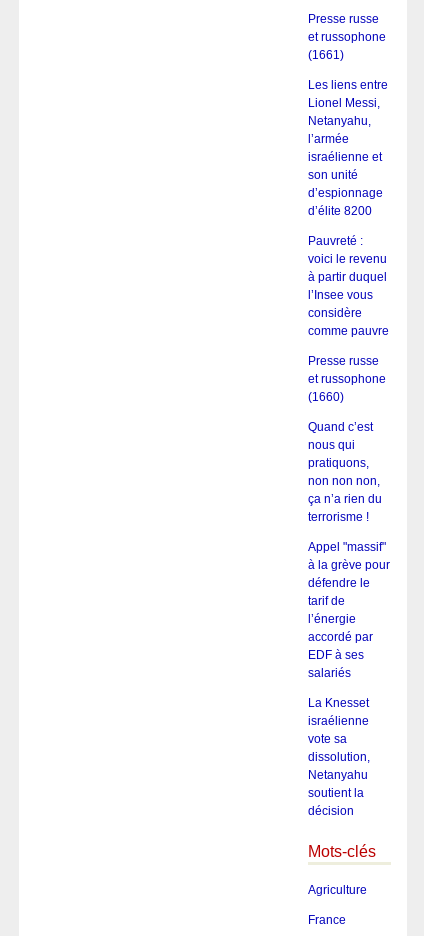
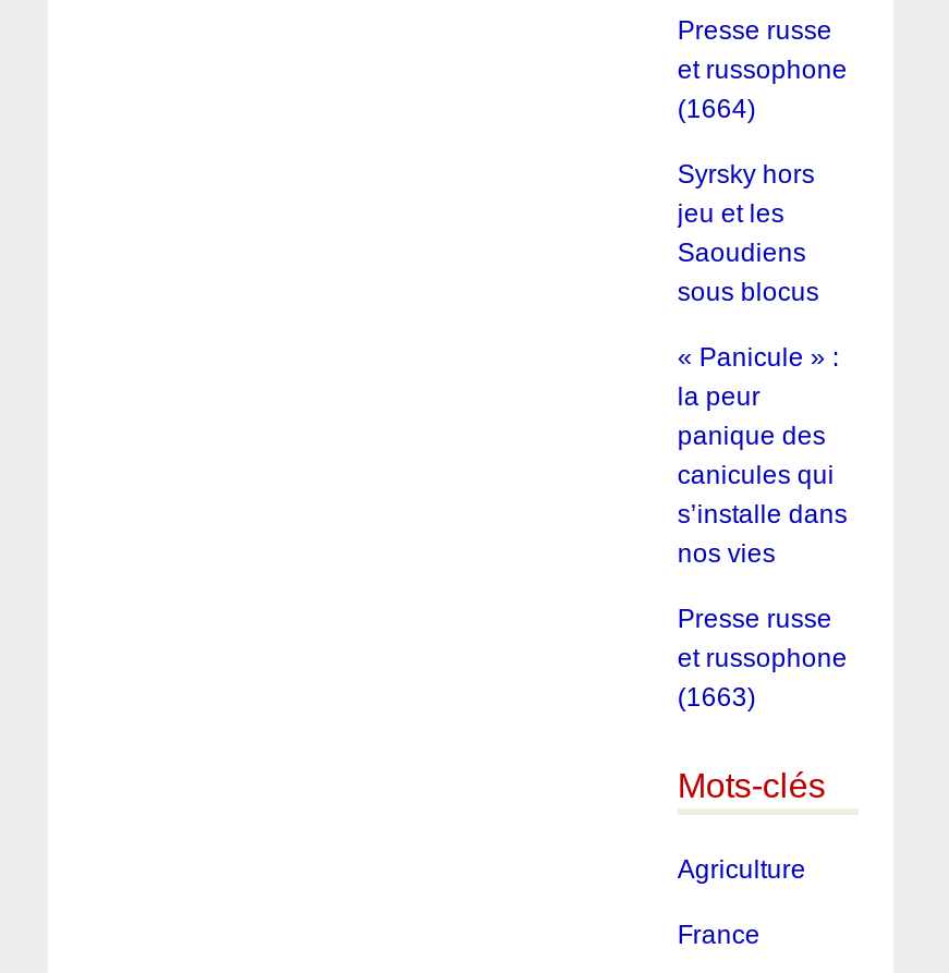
- (1661)
+ (1664)

- Les liens entre
- Lionel Messi,
- Netanyahu,
- l’armée
- israélienne et
- son unité
- d’espionnage
- d’élite 8200
+ Syrsky hors
+ jeu et les
+ Saoudiens
+ sous blocus

- Pauvreté :
- voici le revenu
- à partir duquel
- l’Insee vous
- considère
- comme pauvre
+ « Panicule » :
+ la peur
+ panique des
+ canicules qui
+ s’installe dans
+ nos vies

- (1660)
- Quand c’est
- nous qui
- pratiquons,
- non non non,
- ça n’a rien du
- terrorisme !
- Appel "massif"
- à la grève pour
- défendre le
- tarif de
- l’énergie
- accordé par
- EDF à ses
- salariés
- La Knesset
- israélienne
- vote sa
- dissolution,
- Netanyahu
- soutient la
- décision
+ (1663)
